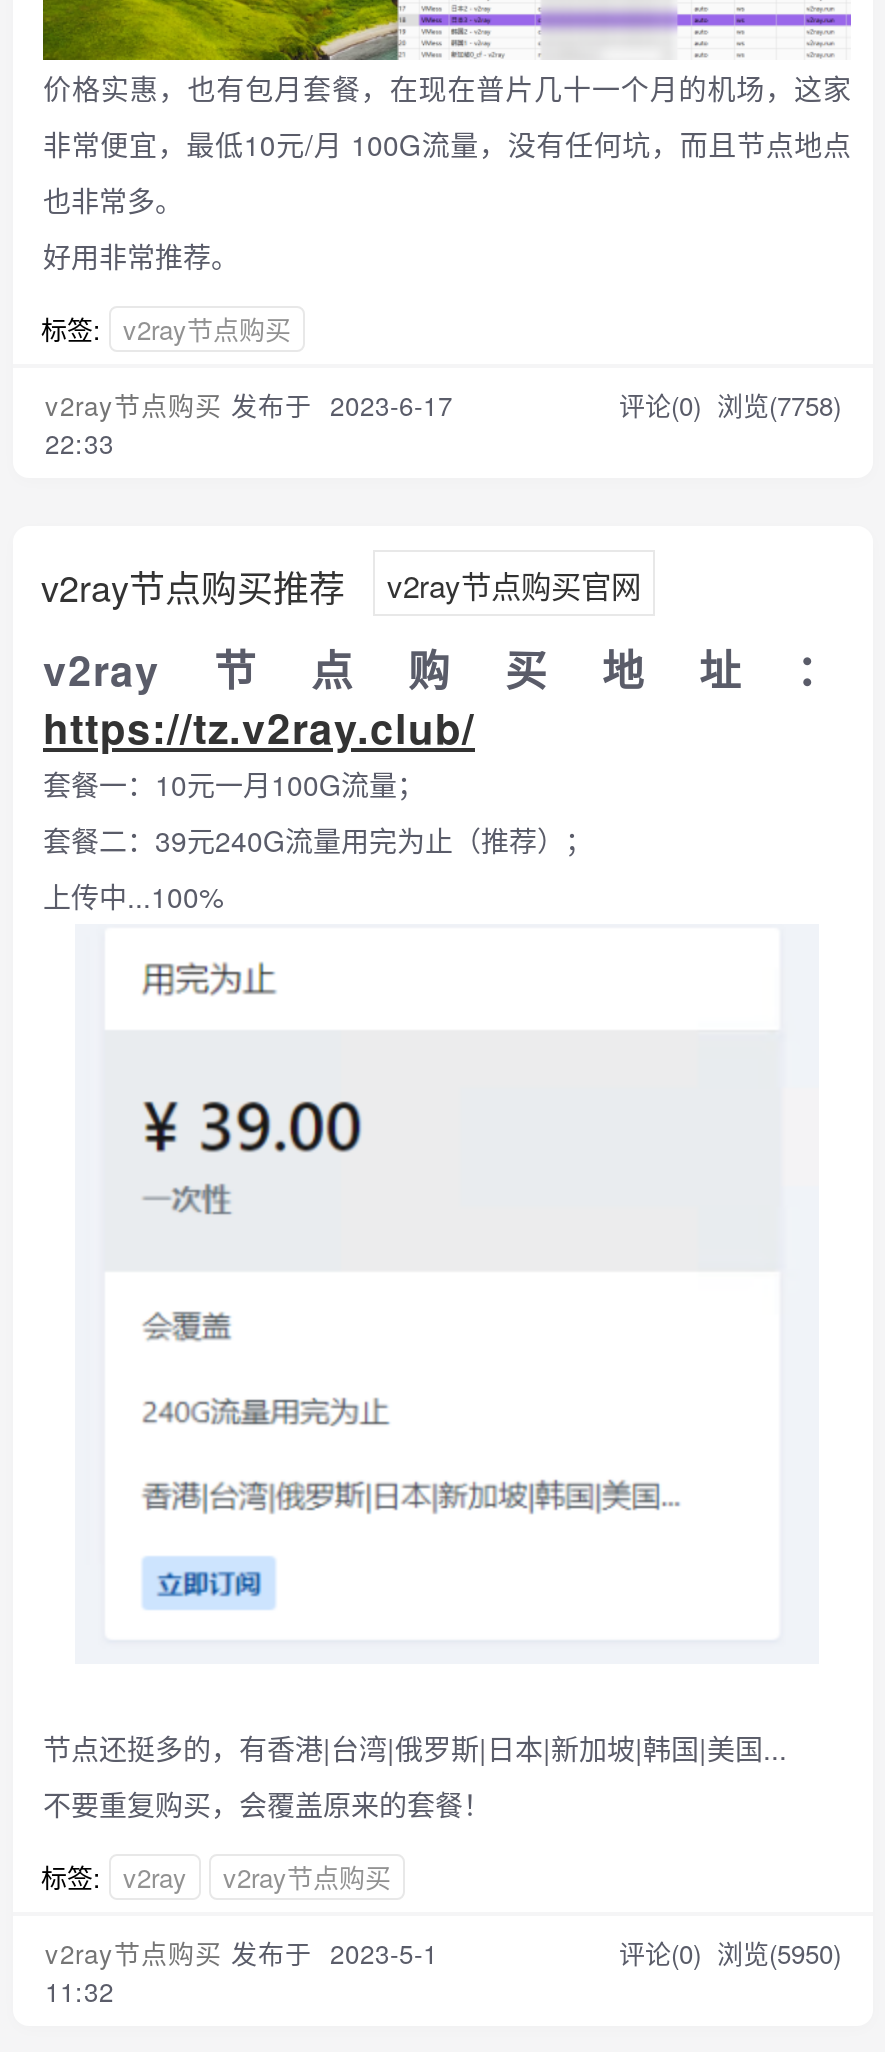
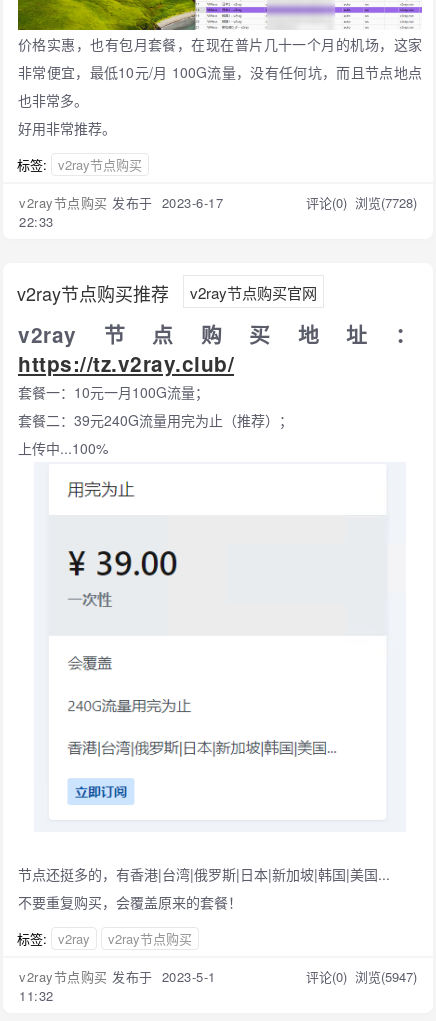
- 评论(0) 浏览(7758)
+ 评论(0) 浏览(7728)

- 评论(0) 浏览(5950)
+ 评论(0) 浏览(5947)
